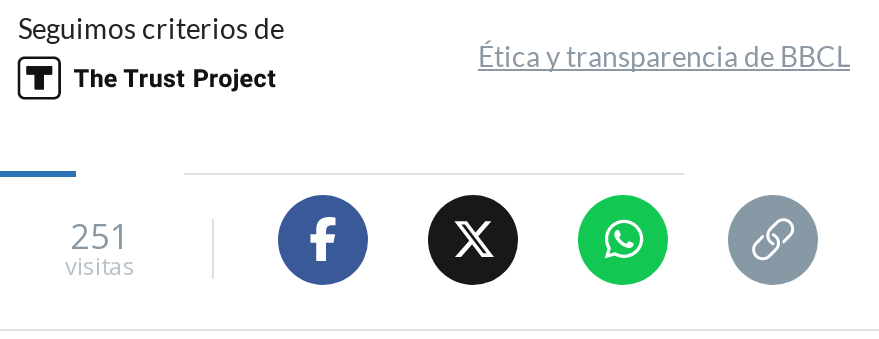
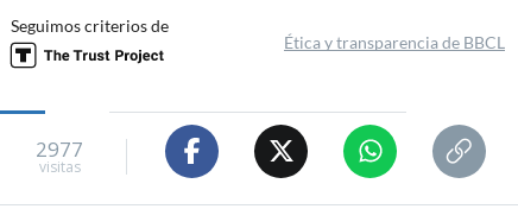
- 251
+ 2977
